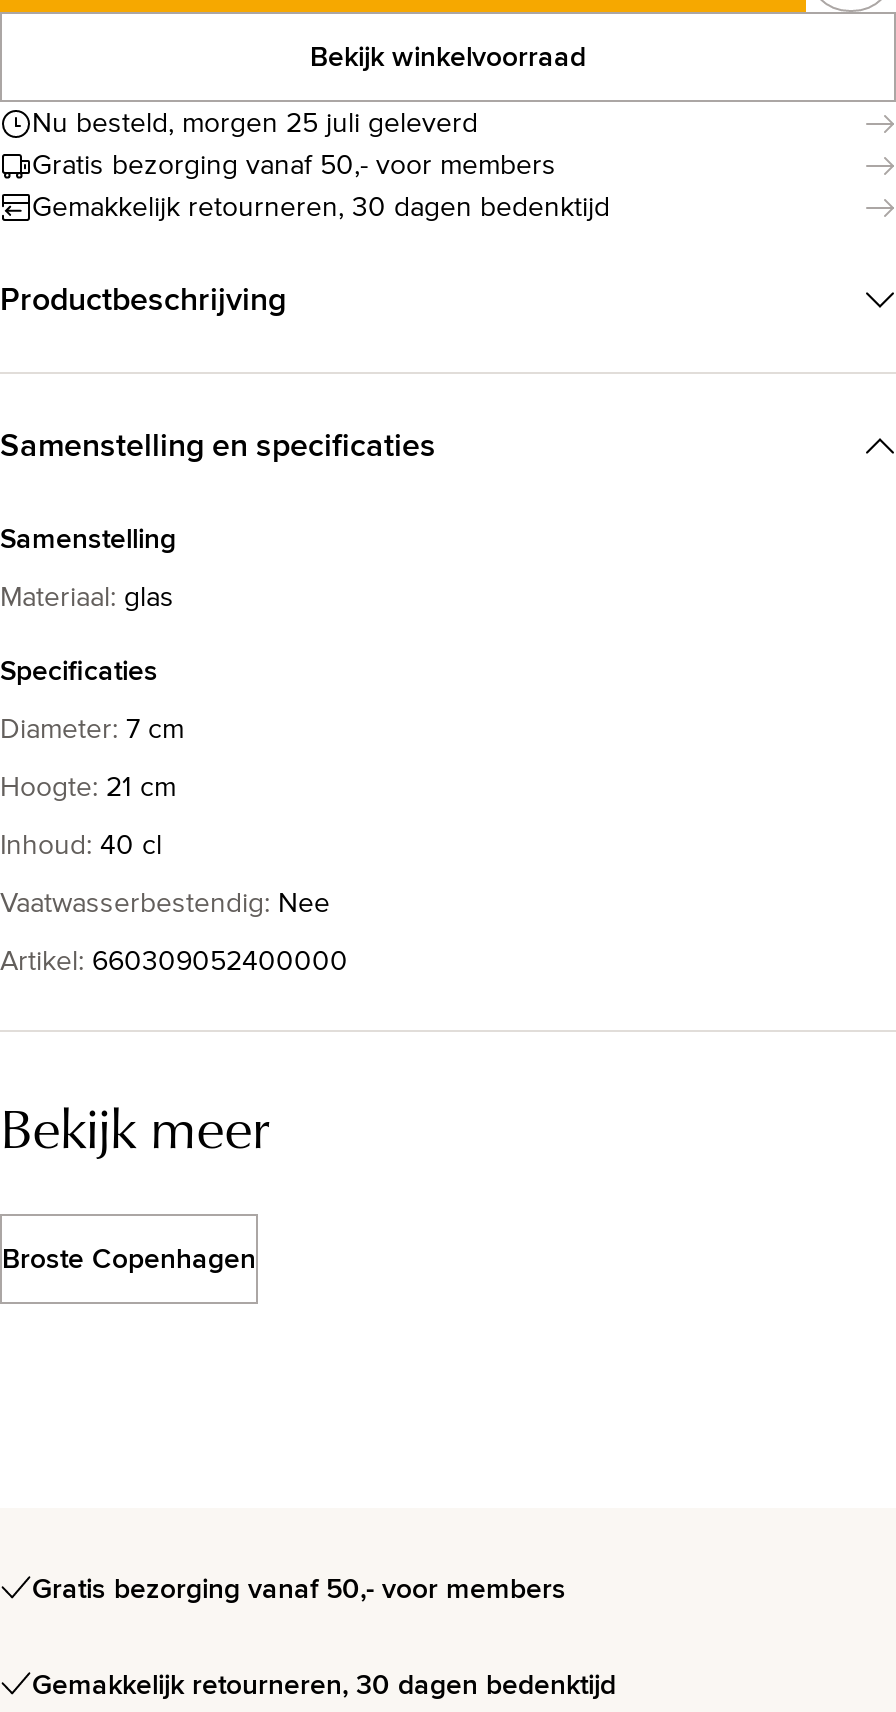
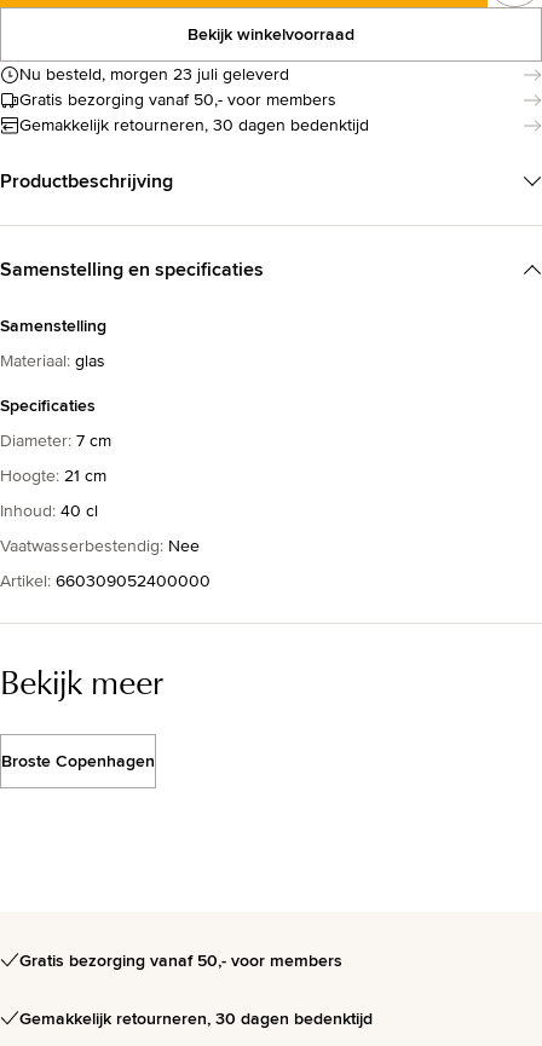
- Nu besteld, morgen 25 juli geleverd
+ Nu besteld, morgen 23 juli geleverd
